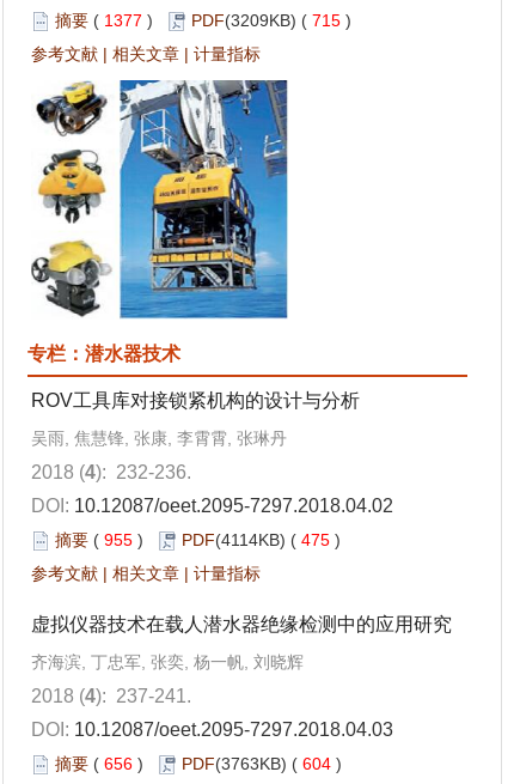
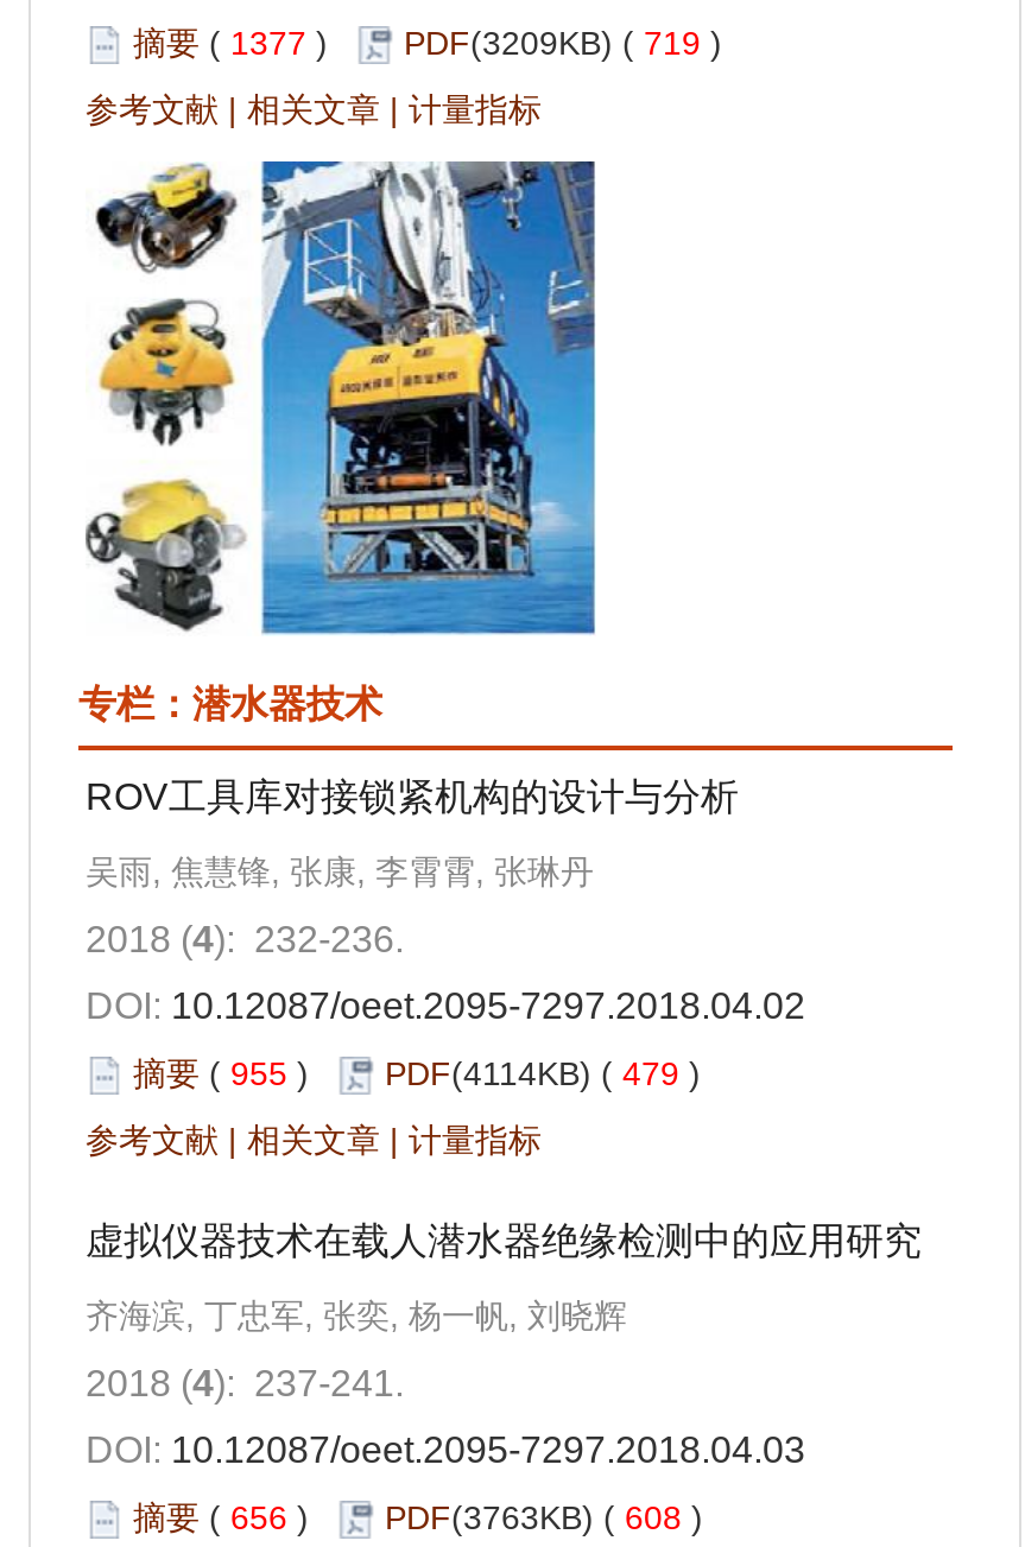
- 摘要(1377) PDF(3209KB) (715)
+ 摘要(1377) PDF(3209KB) (719)

- 摘要(955) PDF(4114KB) (475)
+ 摘要(955) PDF(4114KB) (479)

- 摘要(656) PDF(3763KB) (604)
+ 摘要(656) PDF(3763KB) (608)
